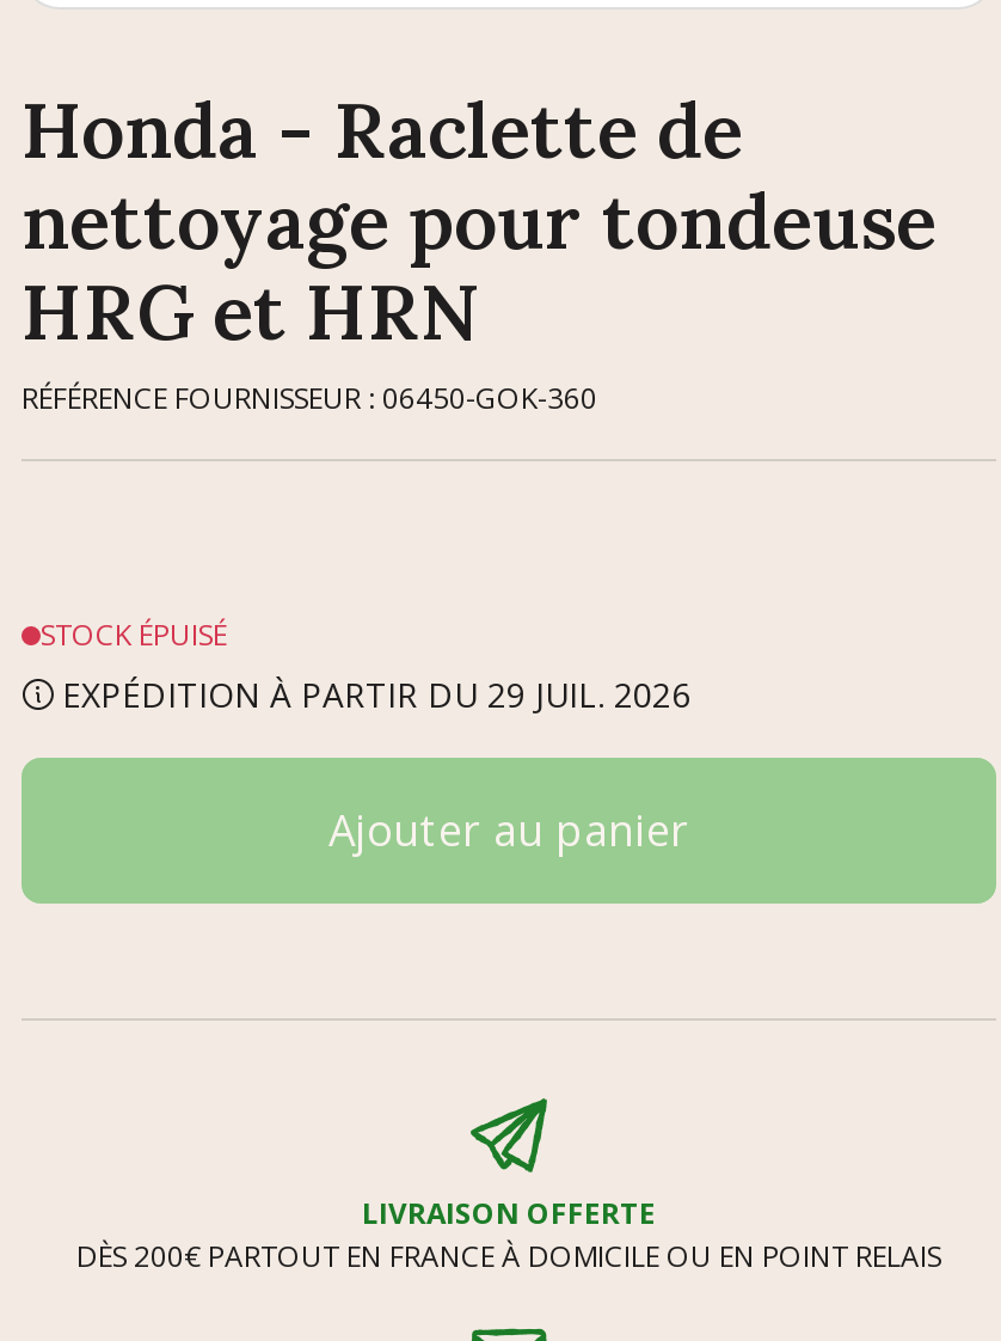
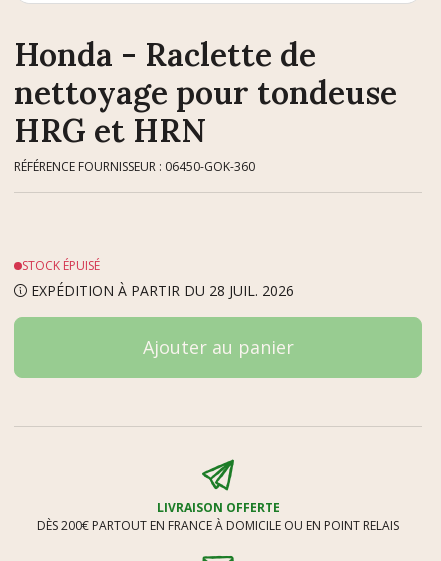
- EXPÉDITION À PARTIR DU 29 JUIL. 2026
+ EXPÉDITION À PARTIR DU 28 JUIL. 2026
